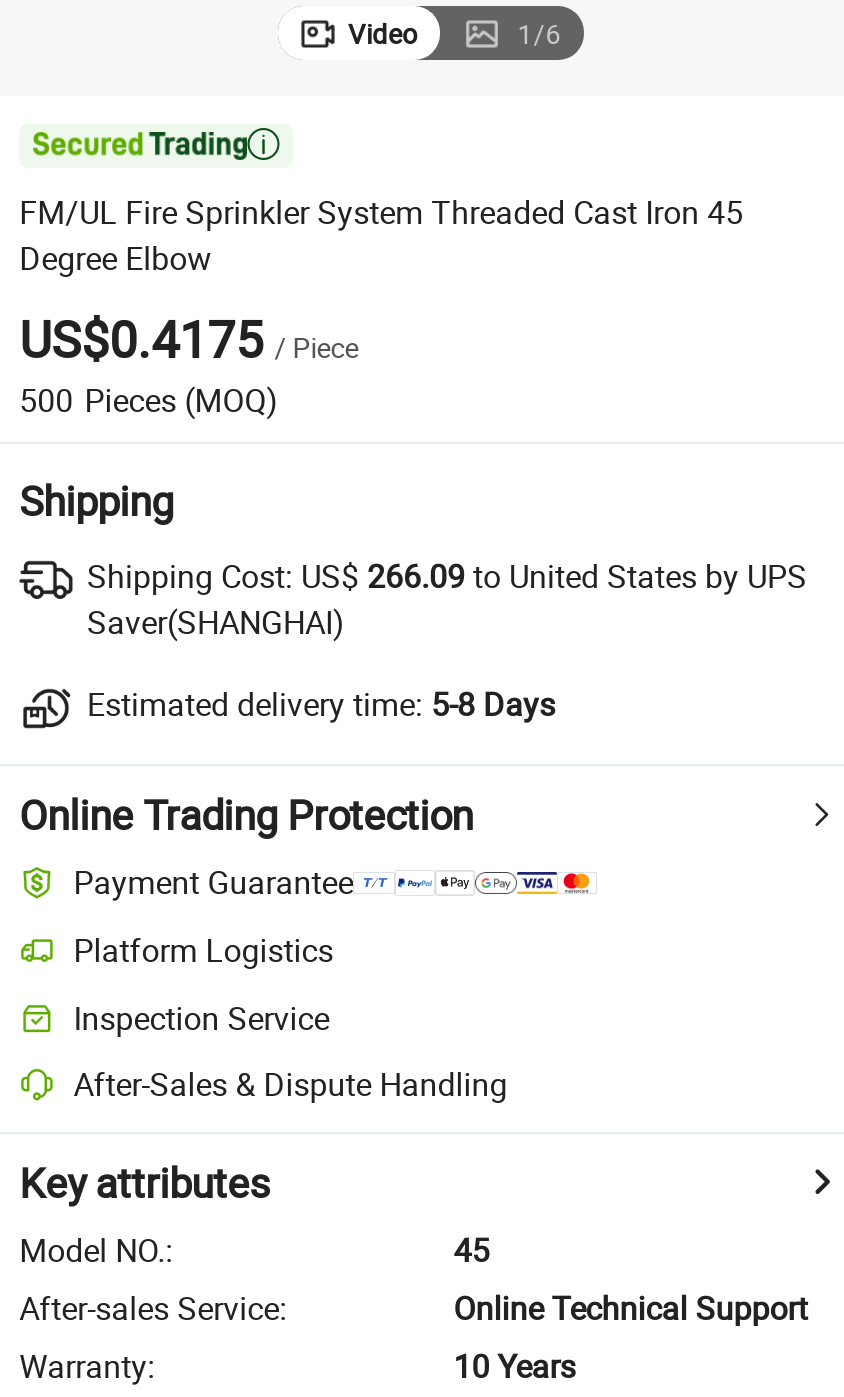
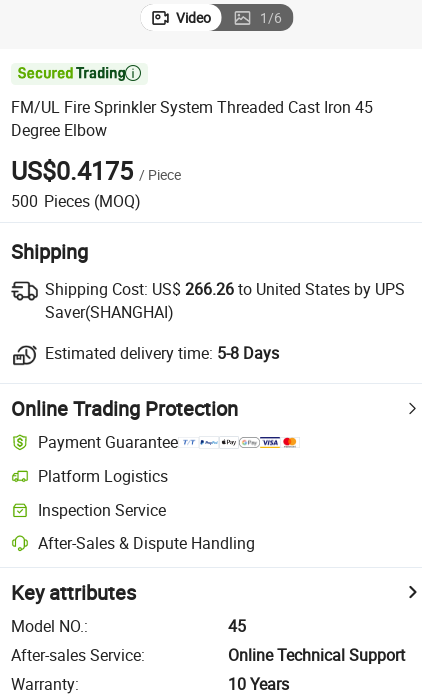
- Shipping Cost: US$266.09 to United States by UPS
+ Shipping Cost: US$266.26 to United States by UPS
